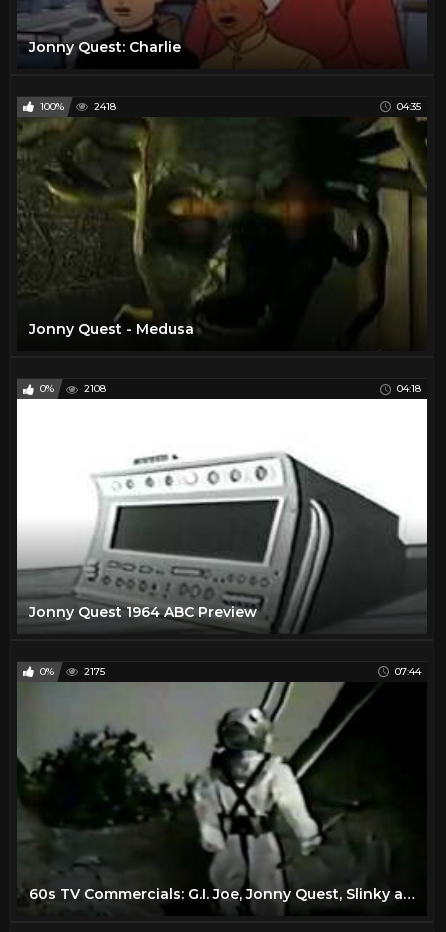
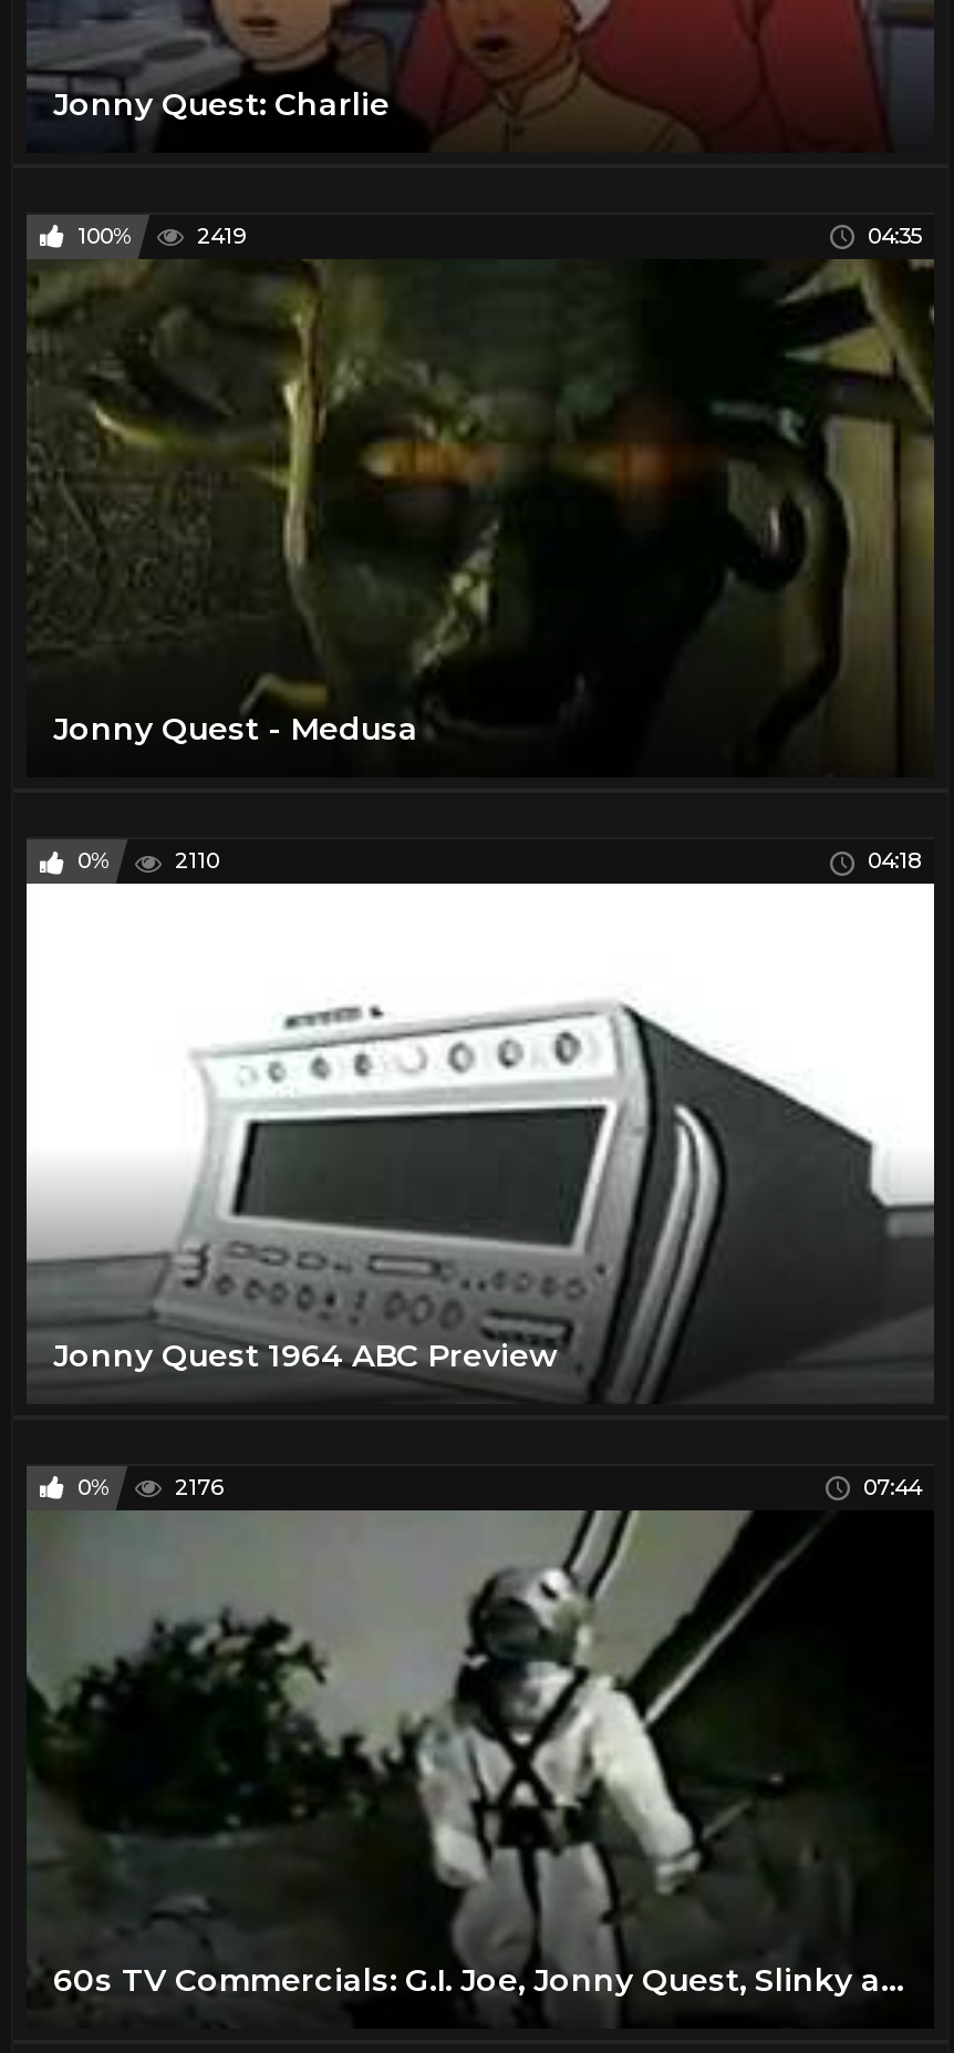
- 2418
+ 2419

- 2108
+ 2110

- 2175
+ 2176
